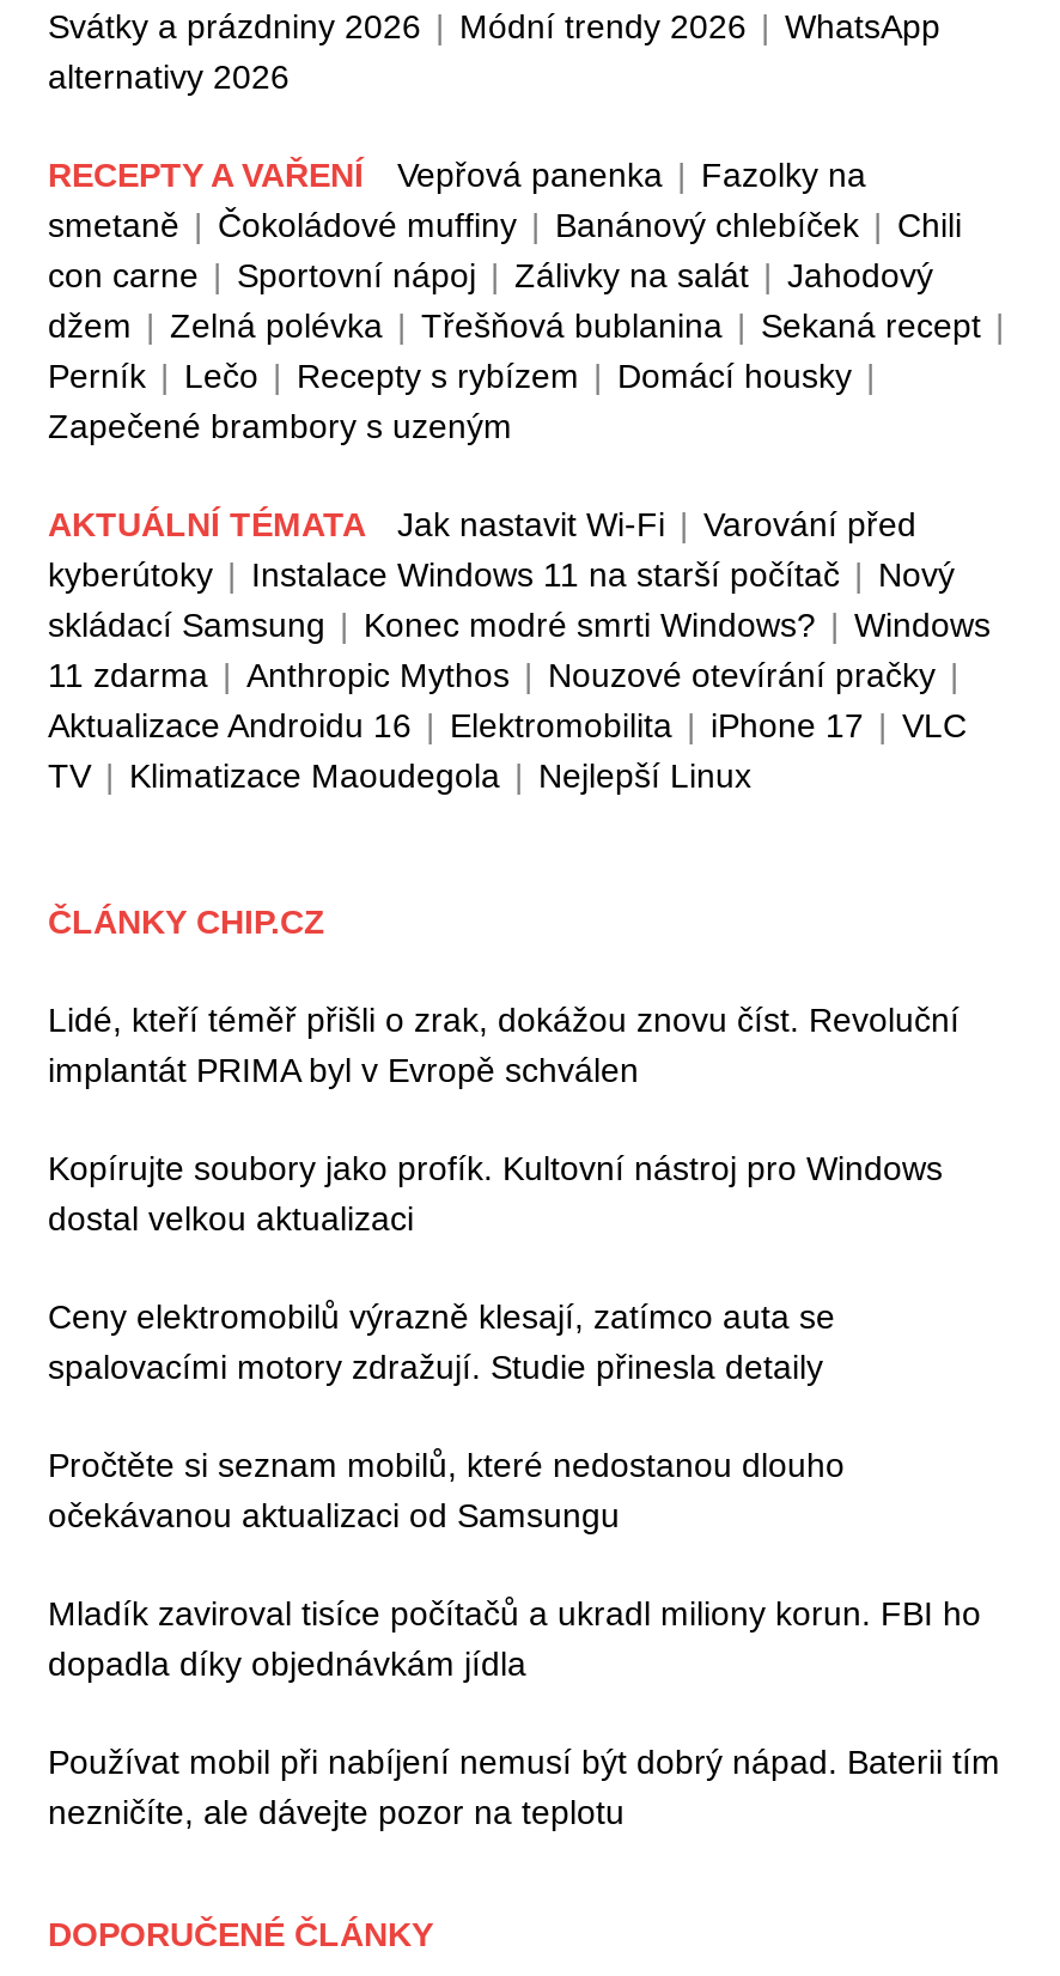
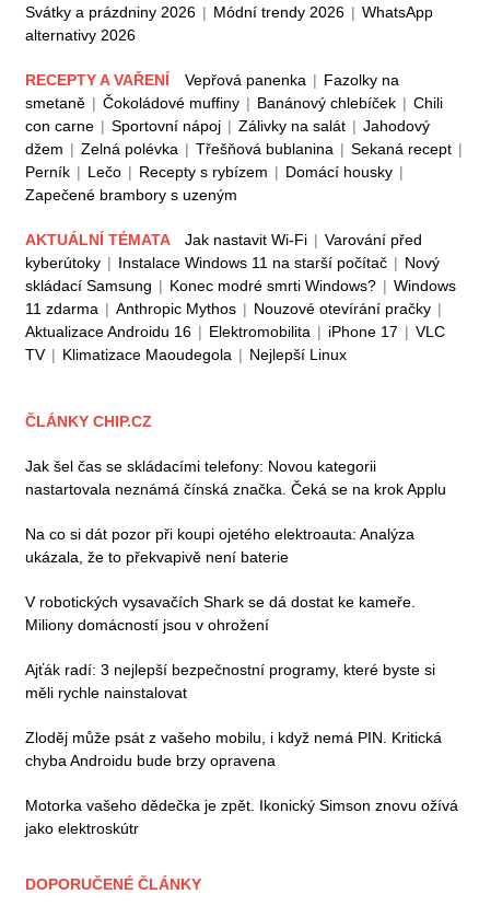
- Lidé, kteří téměř přišli o zrak, dokážou znovu číst. Revoluční
- implantát PRIMA byl v Evropě schválen
+ Jak šel čas se skládacími telefony: Novou kategorii
+ nastartovala neznámá čínská značka. Čeká se na krok Applu

- Kopírujte soubory jako profík. Kultovní nástroj pro Windows
- dostal velkou aktualizaci
+ Na co si dát pozor při koupi ojetého elektroauta: Analýza
+ ukázala, že to překvapivě není baterie

- Ceny elektromobilů výrazně klesají, zatímco auta se
- spalovacími motory zdražují. Studie přinesla detaily
+ V robotických vysavačích Shark se dá dostat ke kameře.
+ Miliony domácností jsou v ohrožení

- Pročtěte si seznam mobilů, které nedostanou dlouho
- očekávanou aktualizaci od Samsungu
+ Ajťák radí: 3 nejlepší bezpečnostní programy, které byste si
+ měli rychle nainstalovat

- Mladík zaviroval tisíce počítačů a ukradl miliony korun. FBI ho
- dopadla díky objednávkám jídla
+ Zloděj může psát z vašeho mobilu, i když nemá PIN. Kritická
+ chyba Androidu bude brzy opravena

- Používat mobil při nabíjení nemusí být dobrý nápad. Baterii tím
- nezničíte, ale dávejte pozor na teplotu
+ Motorka vašeho dědečka je zpět. Ikonický Simson znovu ožívá
+ jako elektroskútr
